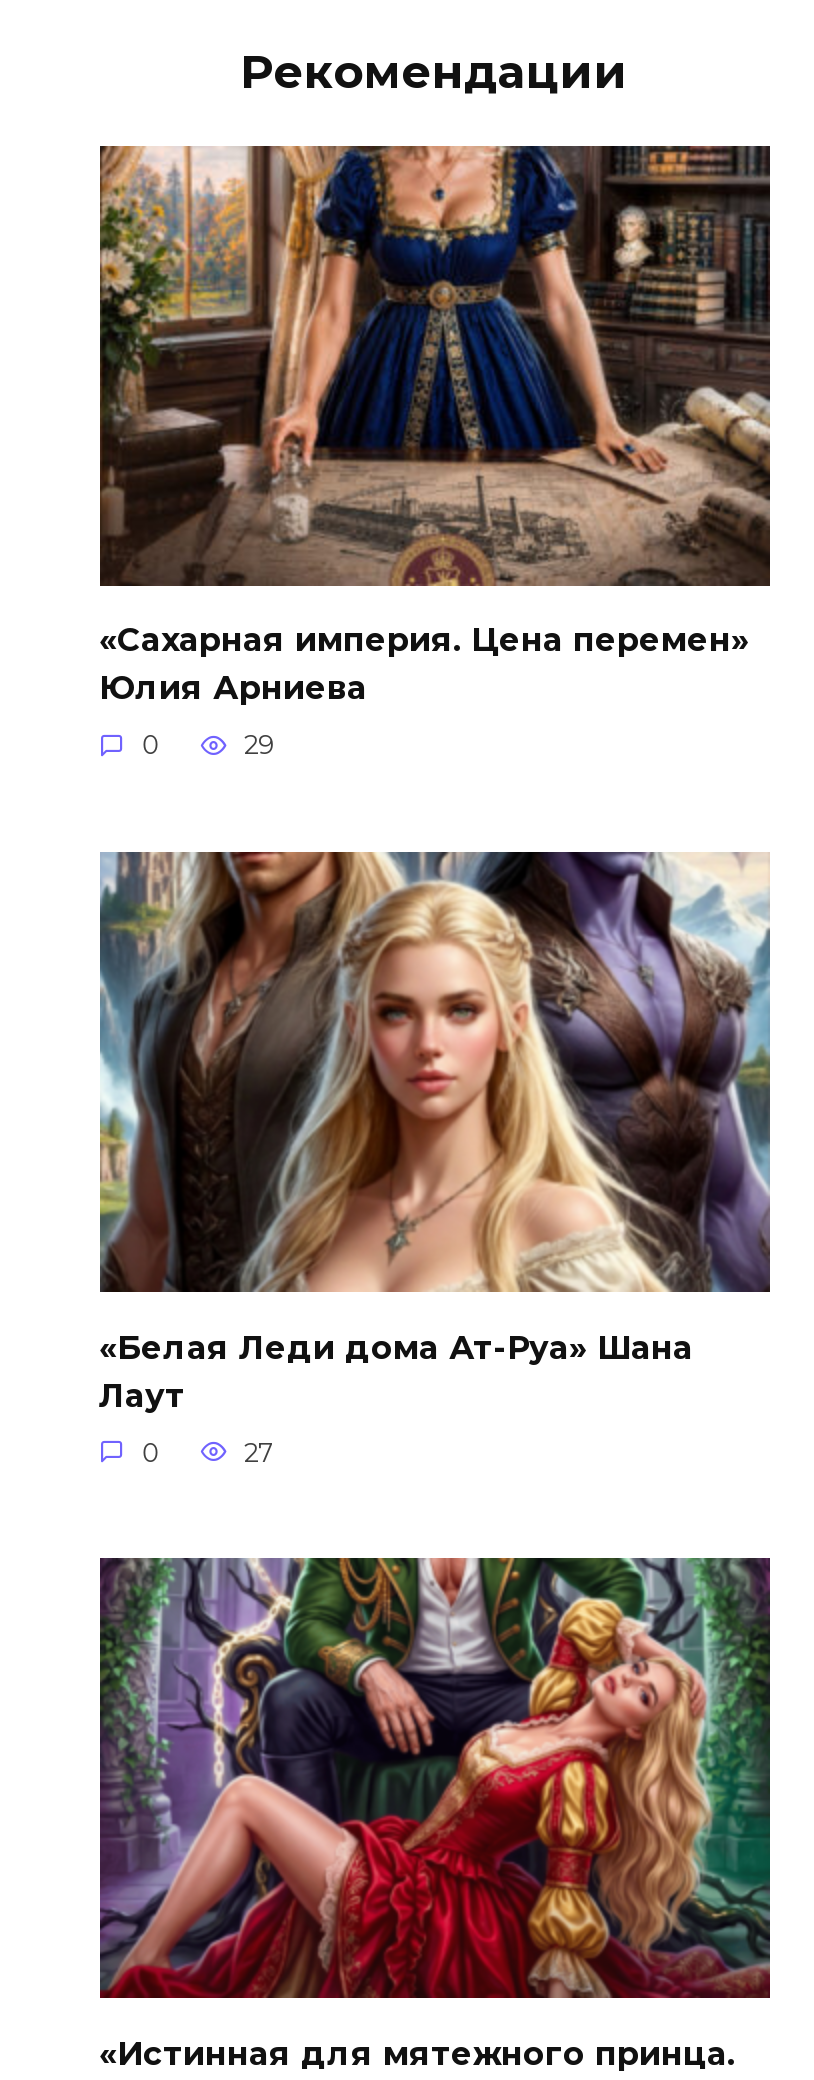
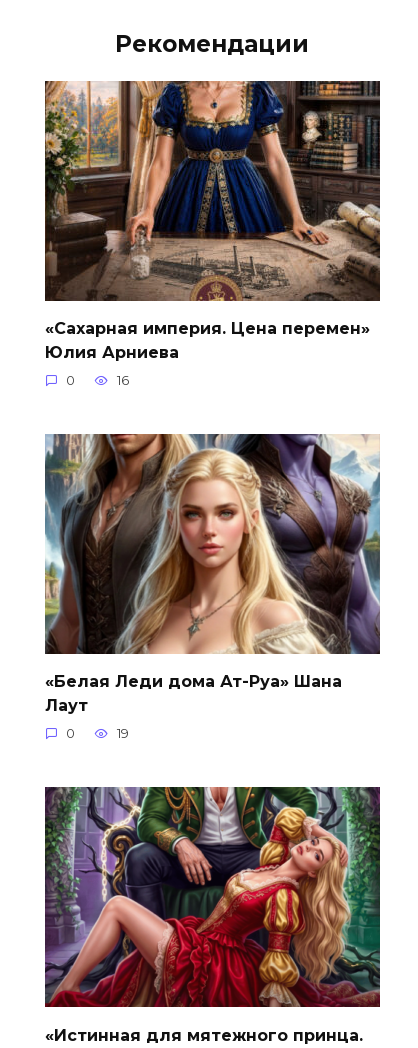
- 29
+ 16

- 27
+ 19
